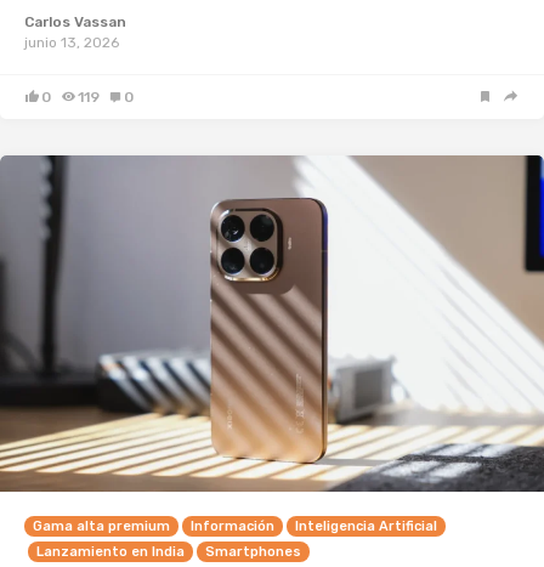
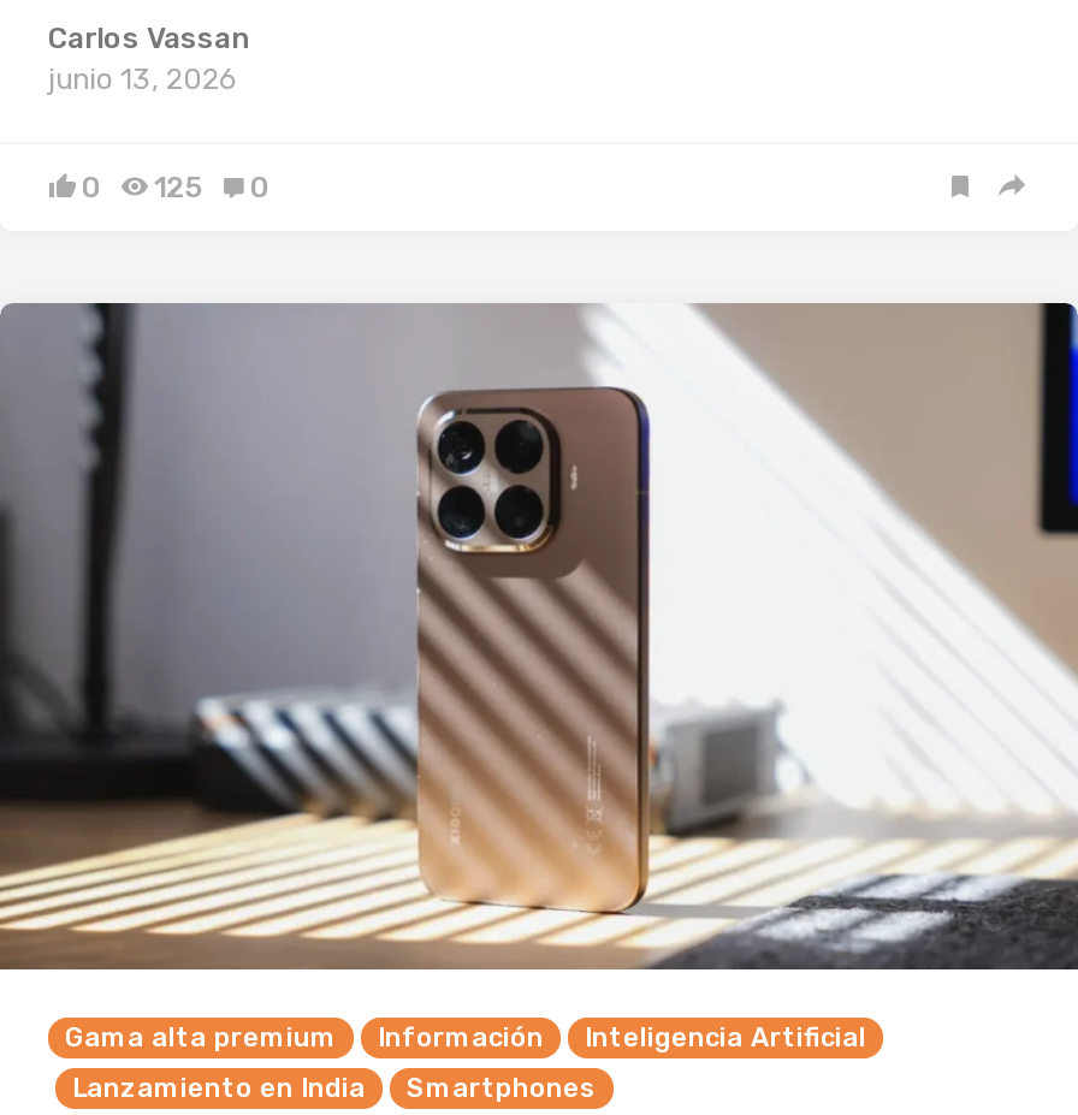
- 0 119 0
+ 0 125 0
